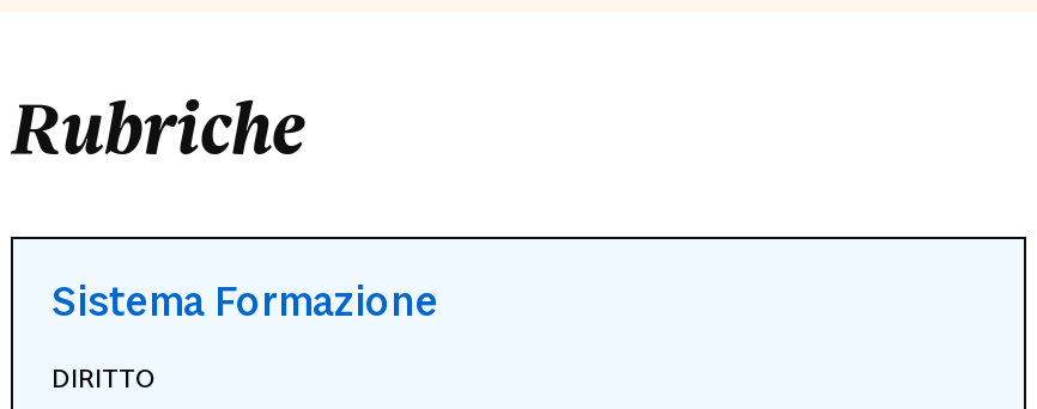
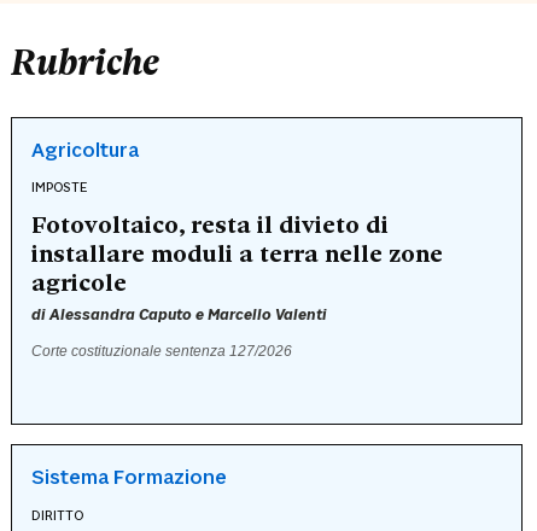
+ Agricoltura
+ IMPOSTE
+ Fotovoltaico, resta il divieto di
+ installare moduli a terra nelle zone
+ agricole
+ di Alessandra Caputo e Marcello Valenti
+ Corte costituzionale sentenza 127/2026
